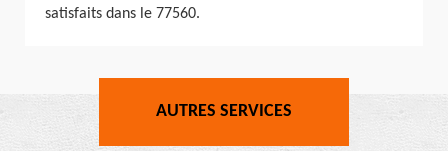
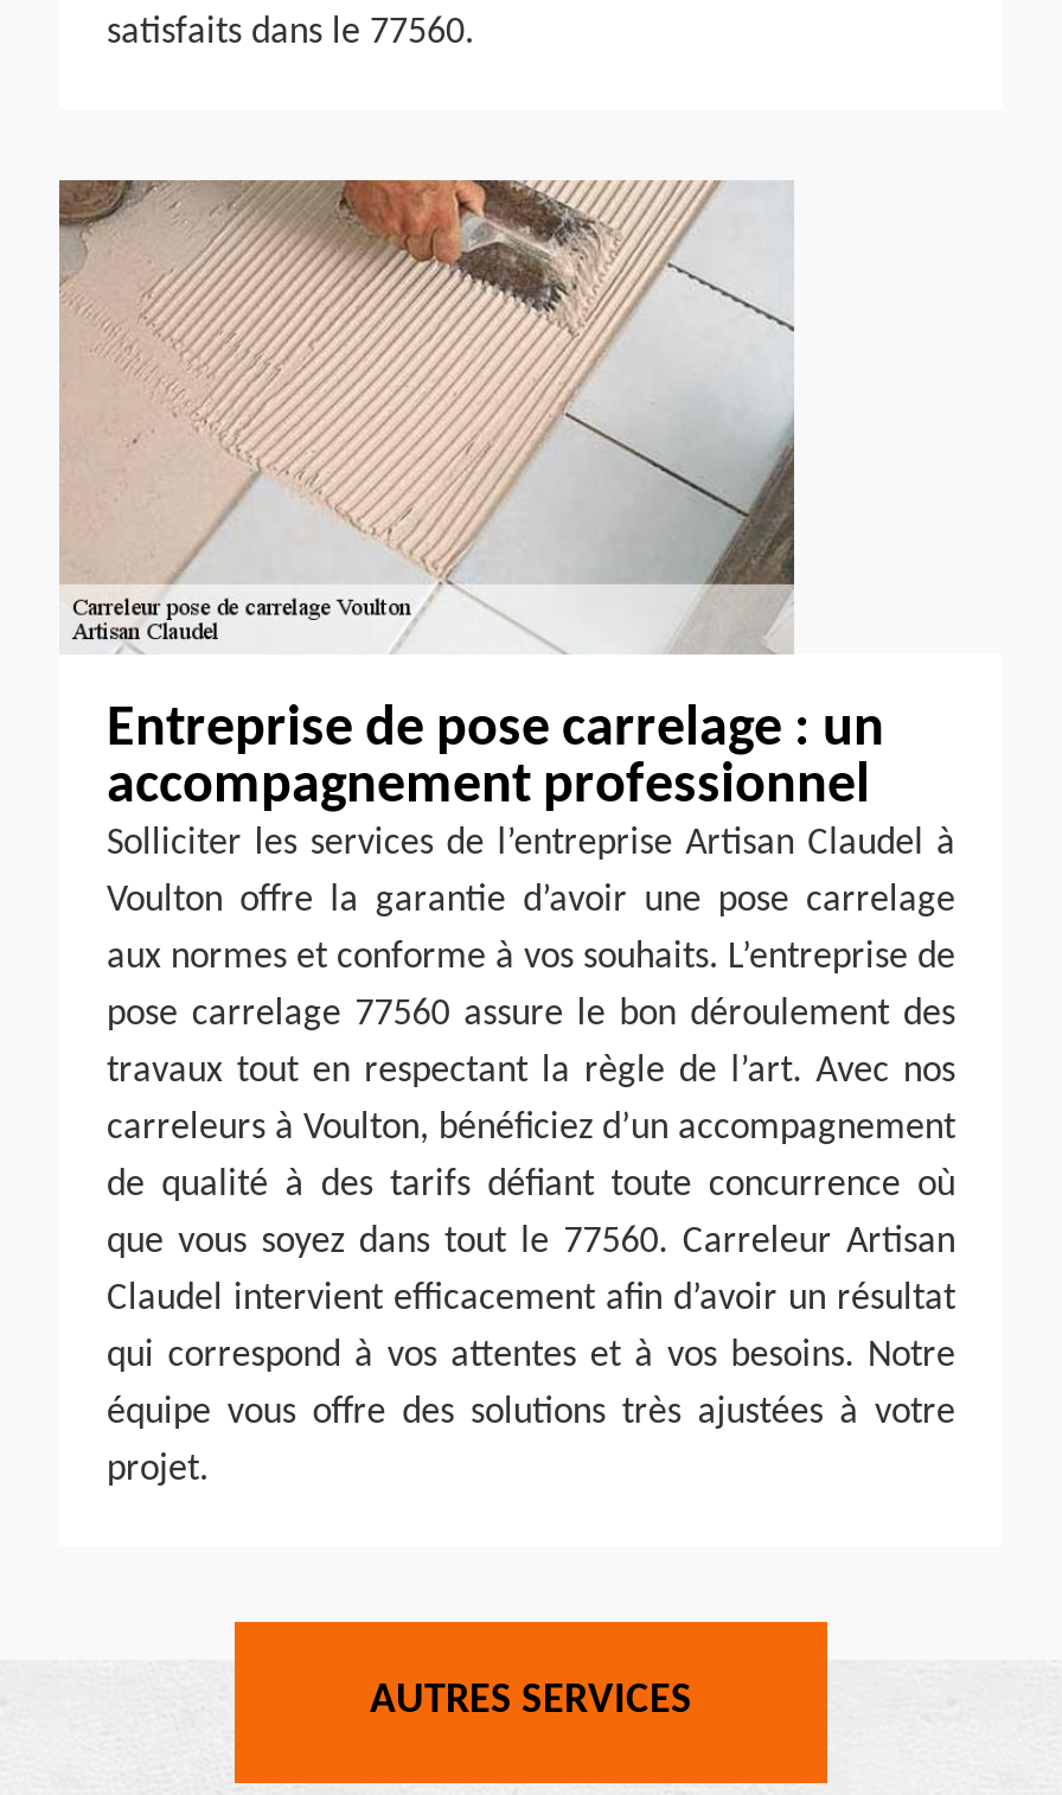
+ [image]
+ Entreprise de pose carrelage : un
+ accompagnement professionnel
+ Solliciter les services de l’entreprise Artisan Claudel à
+ Voulton offre la garantie d’avoir une pose carrelage
+ aux normes et conforme à vos souhaits. L’entreprise de
+ pose carrelage 77560 assure le bon déroulement des
+ travaux tout en respectant la règle de l’art. Avec nos
+ carreleurs à Voulton, bénéficiez d’un accompagnement
+ de qualité à des tarifs défiant toute concurrence où
+ que vous soyez dans tout le 77560. Carreleur Artisan
+ Claudel intervient efficacement afin d’avoir un résultat
+ qui correspond à vos attentes et à vos besoins. Notre
+ équipe vous offre des solutions très ajustées à votre
+ projet.
